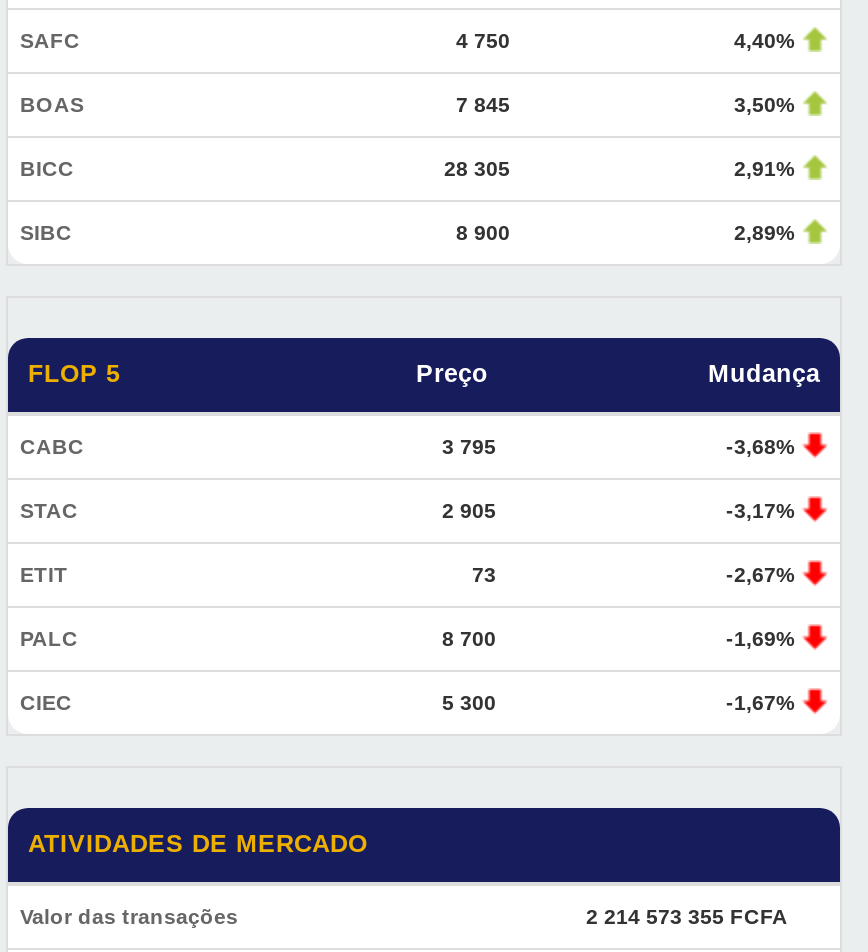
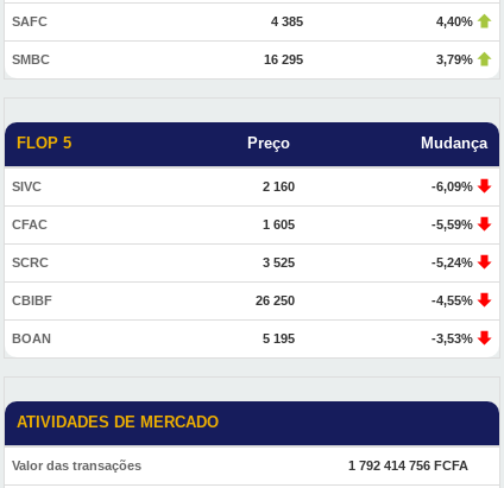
- 4 750
+ 4 385

- BOAS
- 7 845
- 3,50%
- BICC
- 28 305
- 2,91%
- SIBC
- 8 900
- 2,89%
+ SMBC
+ 16 295
+ 3,79%

- CABC
- 3 795
- -3,68%
+ SIVC
+ 2 160
+ -6,09%

- STAC
- 2 905
- -3,17%
+ CFAC
+ 1 605
+ -5,59%

- ETIT
- 73
- -2,67%
+ SCRC
+ 3 525
+ -5,24%

- PALC
- 8 700
- -1,69%
+ CBIBF
+ 26 250
+ -4,55%

- CIEC
- 5 300
- -1,67%
+ BOAN
+ 5 195
+ -3,53%

- 2 214 573 355 FCFA
+ 1 792 414 756 FCFA
